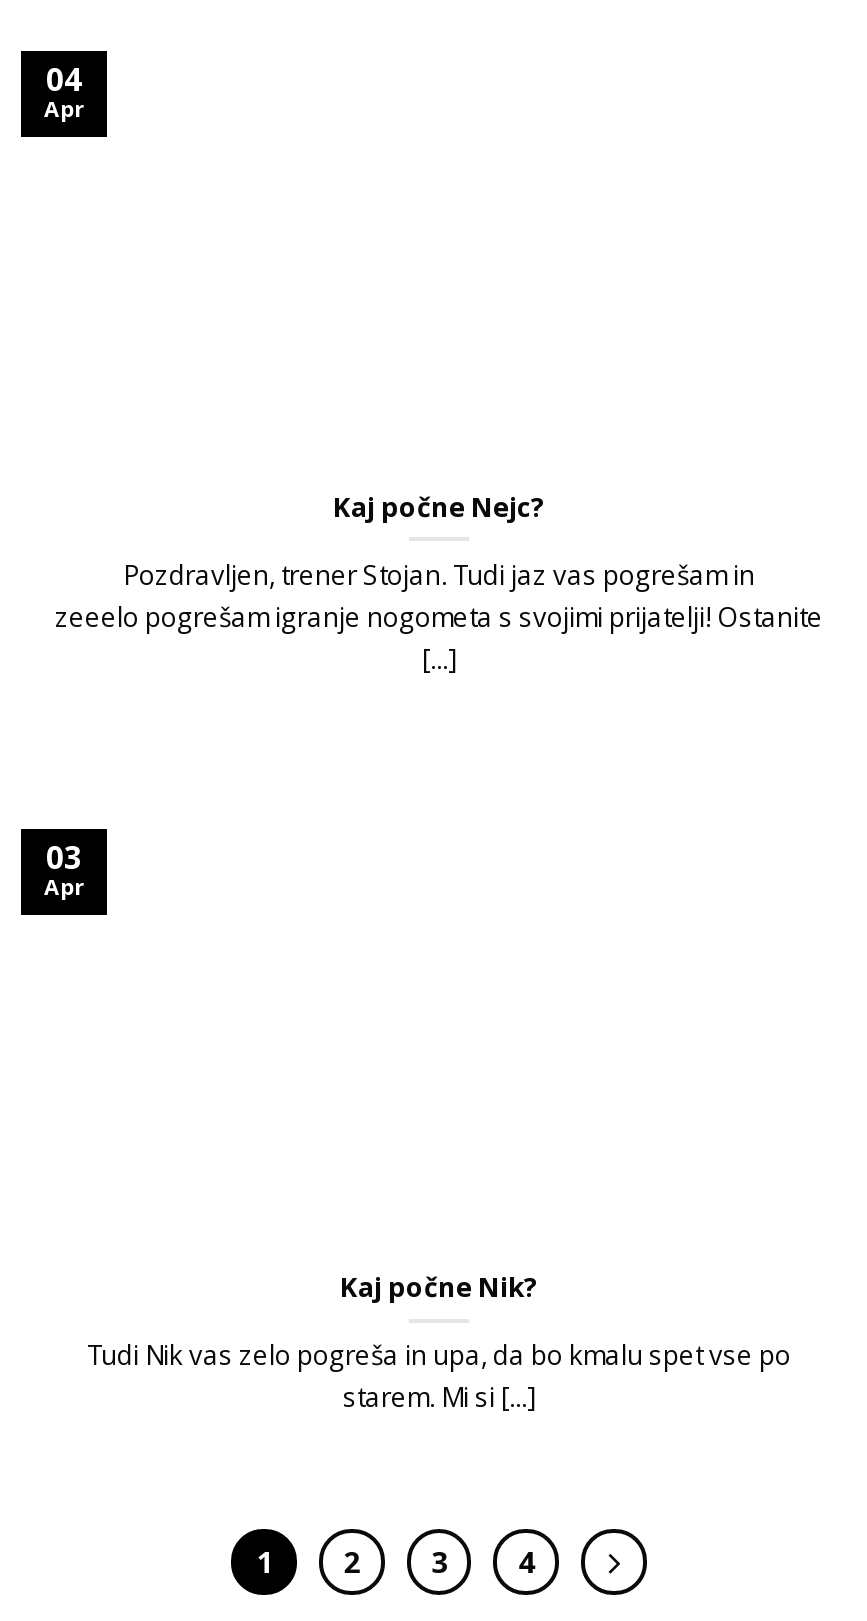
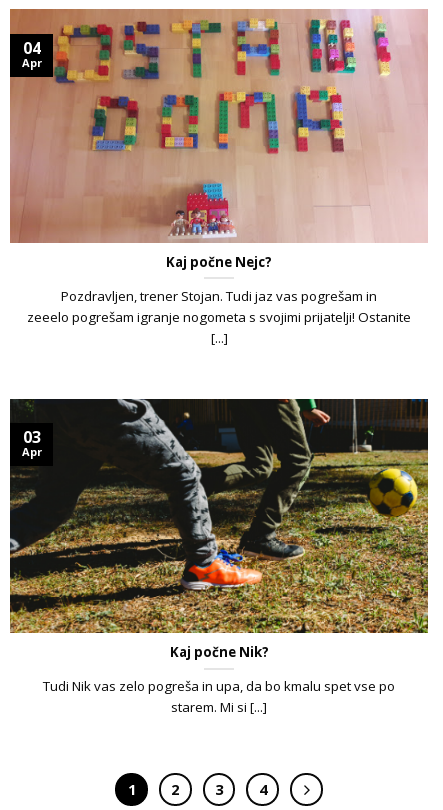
+ [image]

+ [image]
